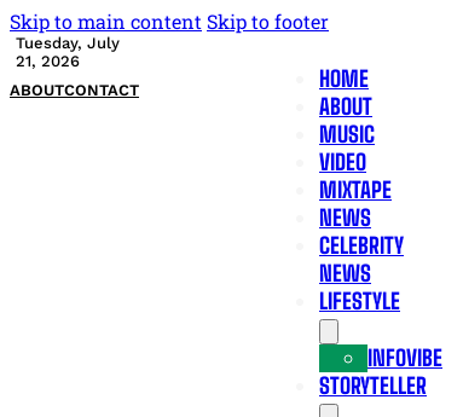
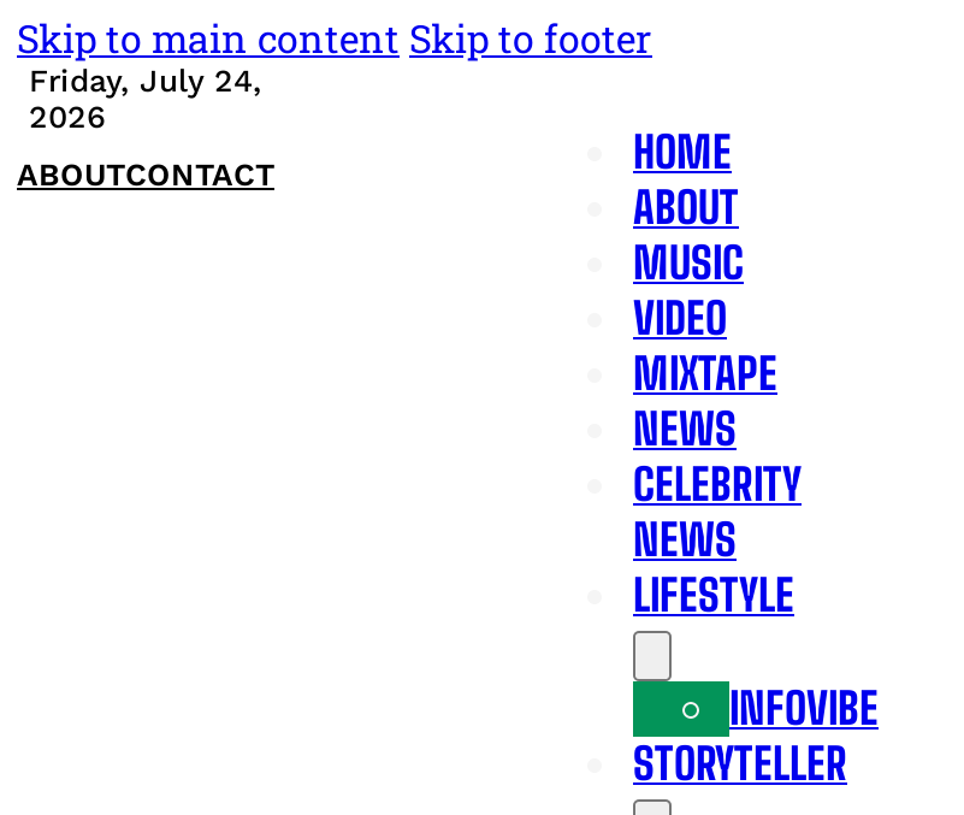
- Tuesday, July
- 21, 2026
+ Friday, July 24,
+ 2026
